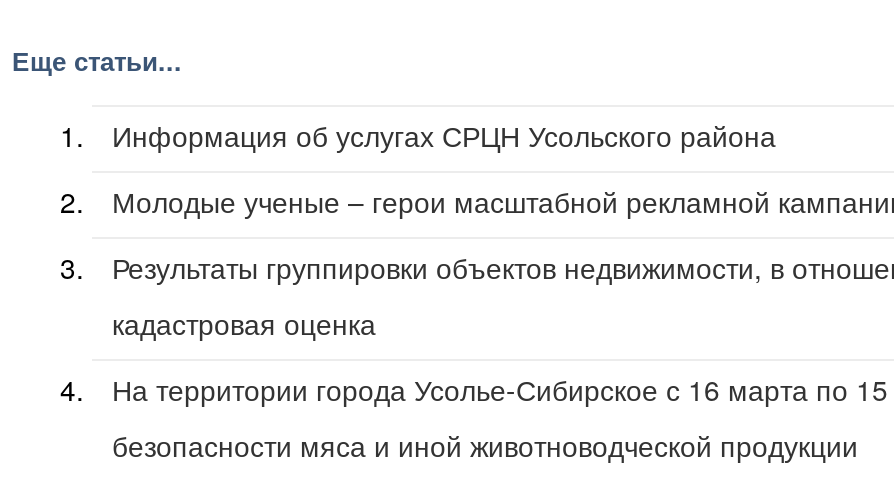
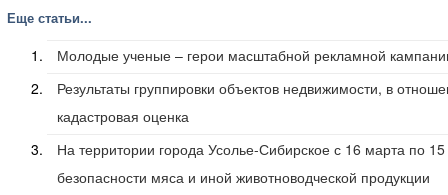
- Информация об услугах СРЦН Усольского района
